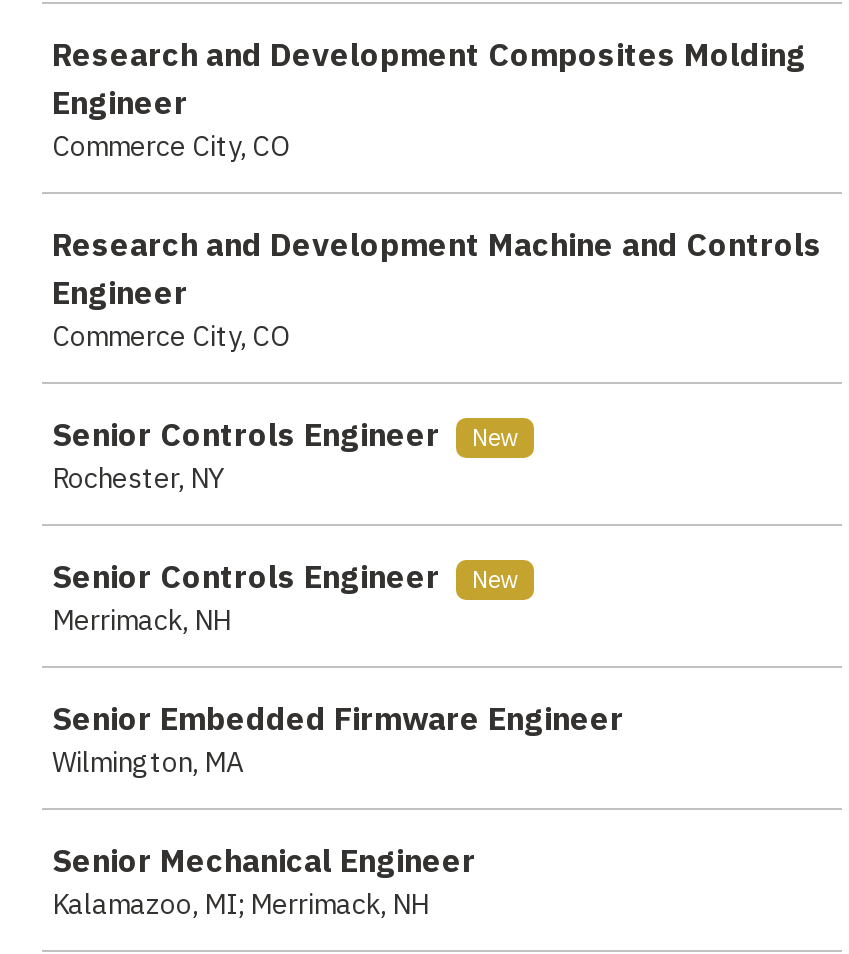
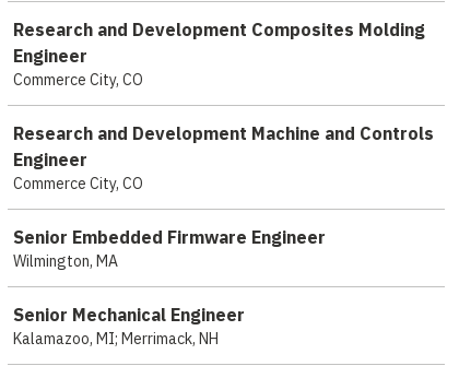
- Senior Controls Engineer
- New
- Rochester, NY
- Senior Controls Engineer
- New
- Merrimack, NH
